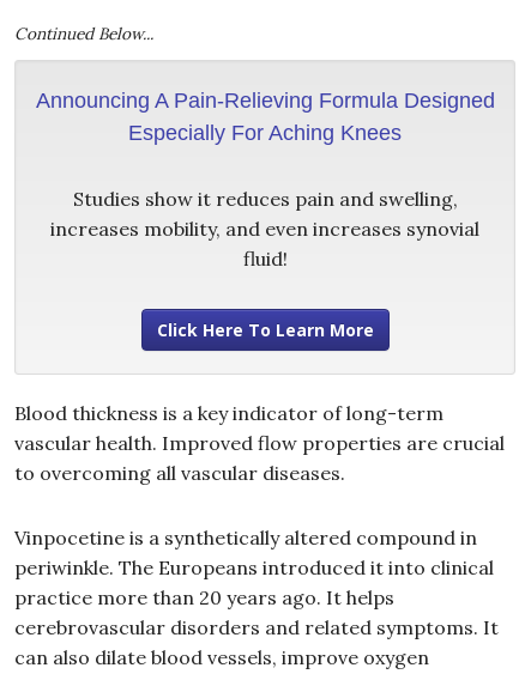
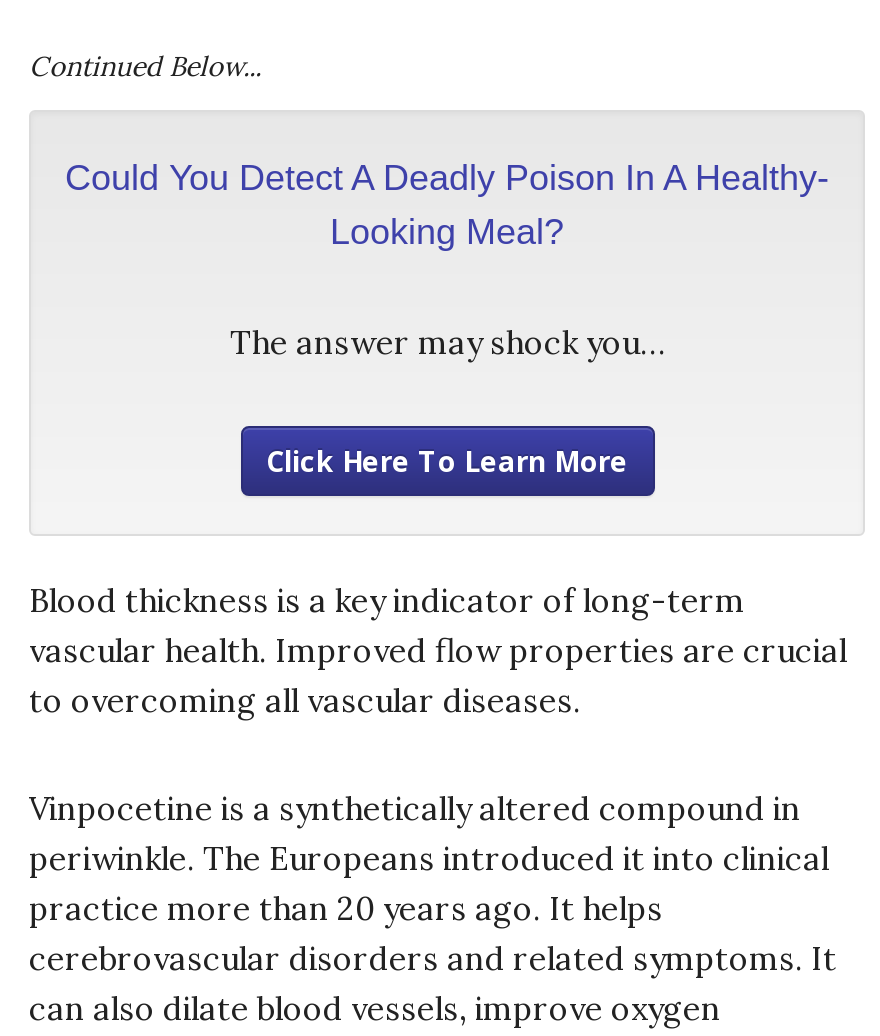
- Announcing A Pain-Relieving Formula Designed
- Especially For Aching Knees
+ Could You Detect A Deadly Poison In A Healthy-
+ Looking Meal?

- Studies show it reduces pain and swelling,
- increases mobility, and even increases synovial
- fluid!
+ The answer may shock you…
